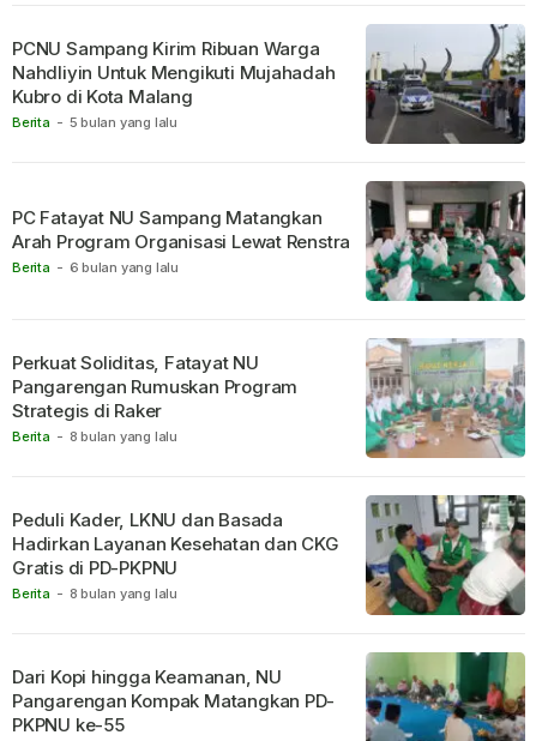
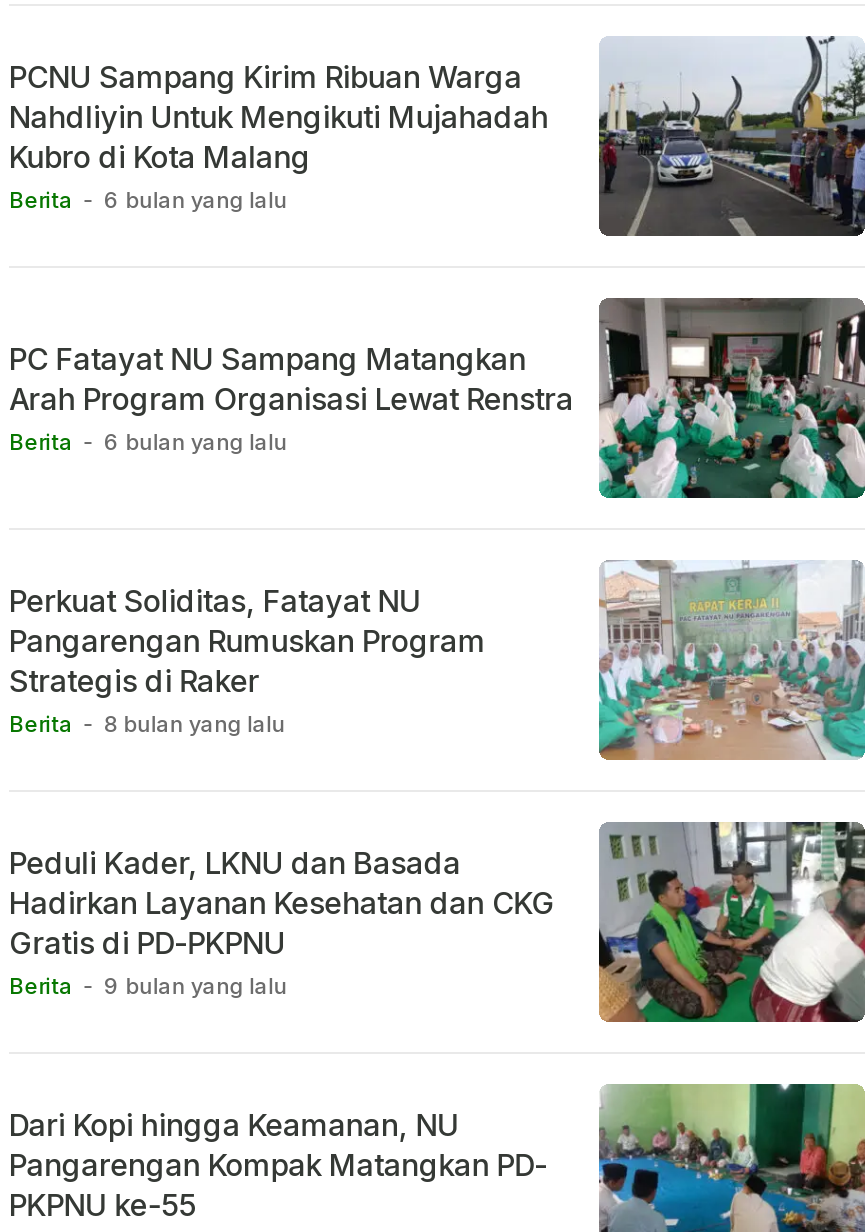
- Berita - 5 bulan yang lalu
+ Berita - 6 bulan yang lalu

- Berita - 8 bulan yang lalu
+ Berita - 9 bulan yang lalu
